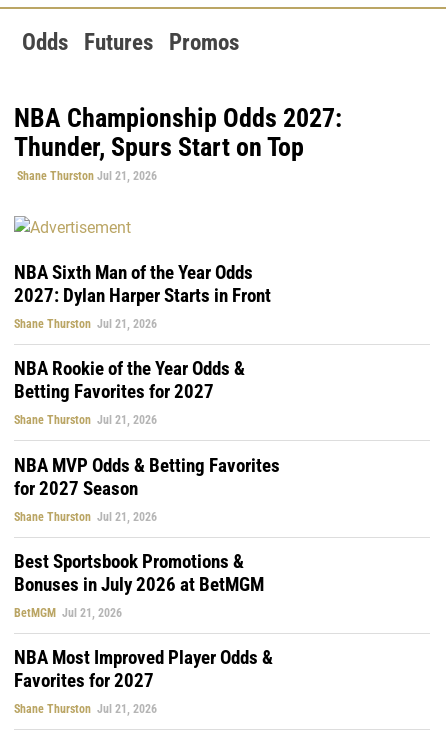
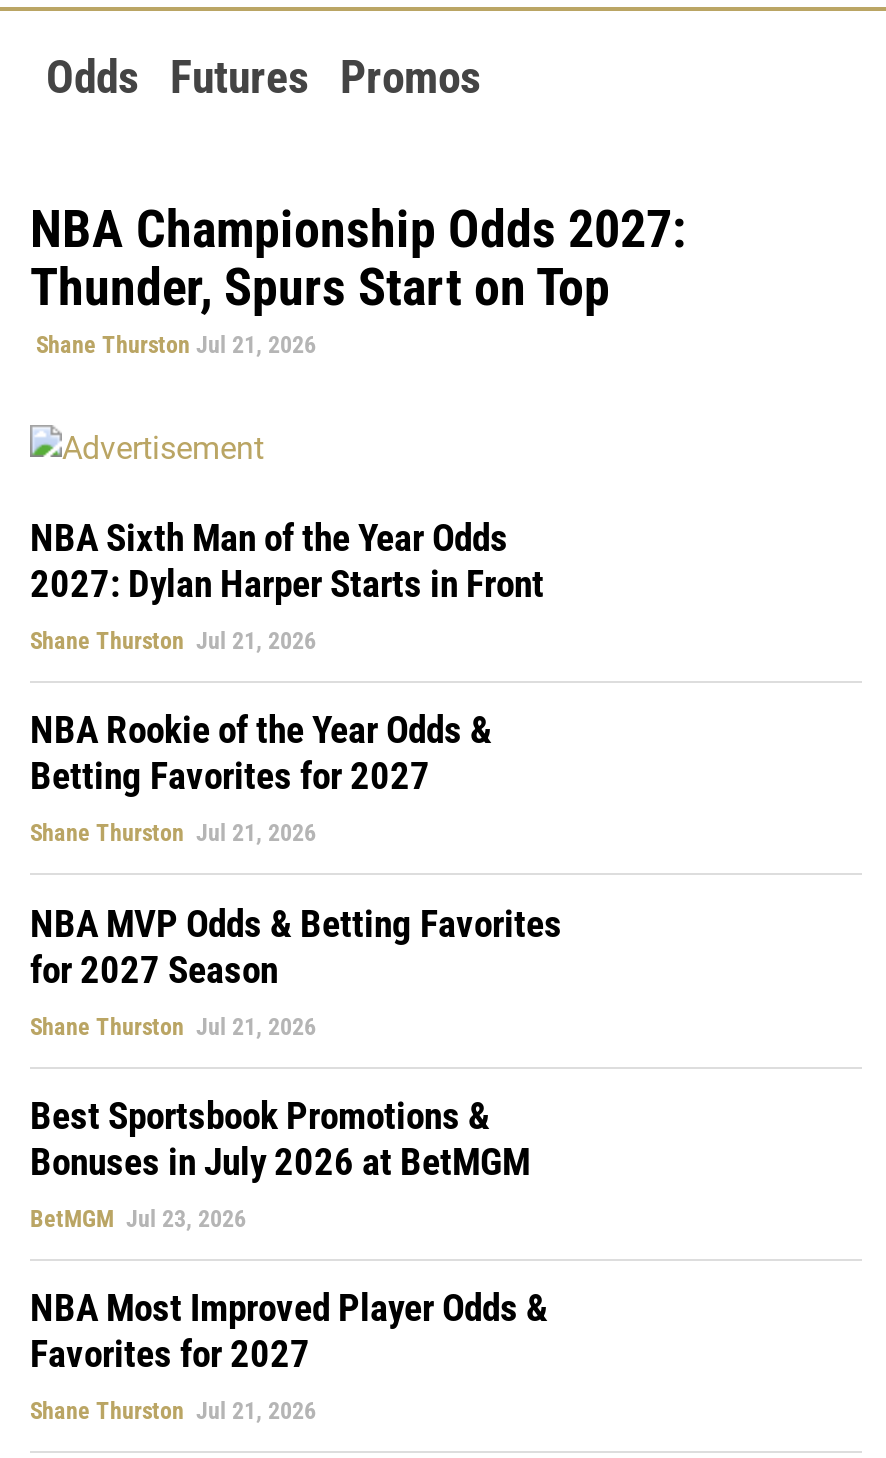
- BetMGM Jul 21, 2026
+ BetMGM Jul 23, 2026
